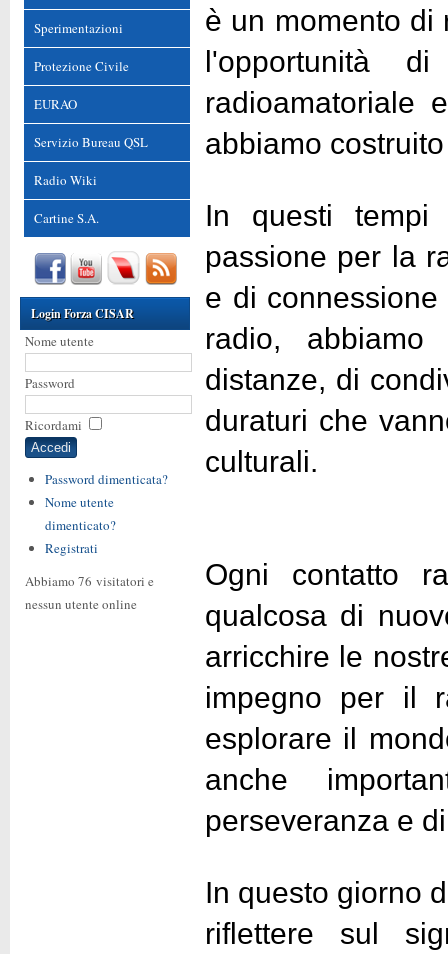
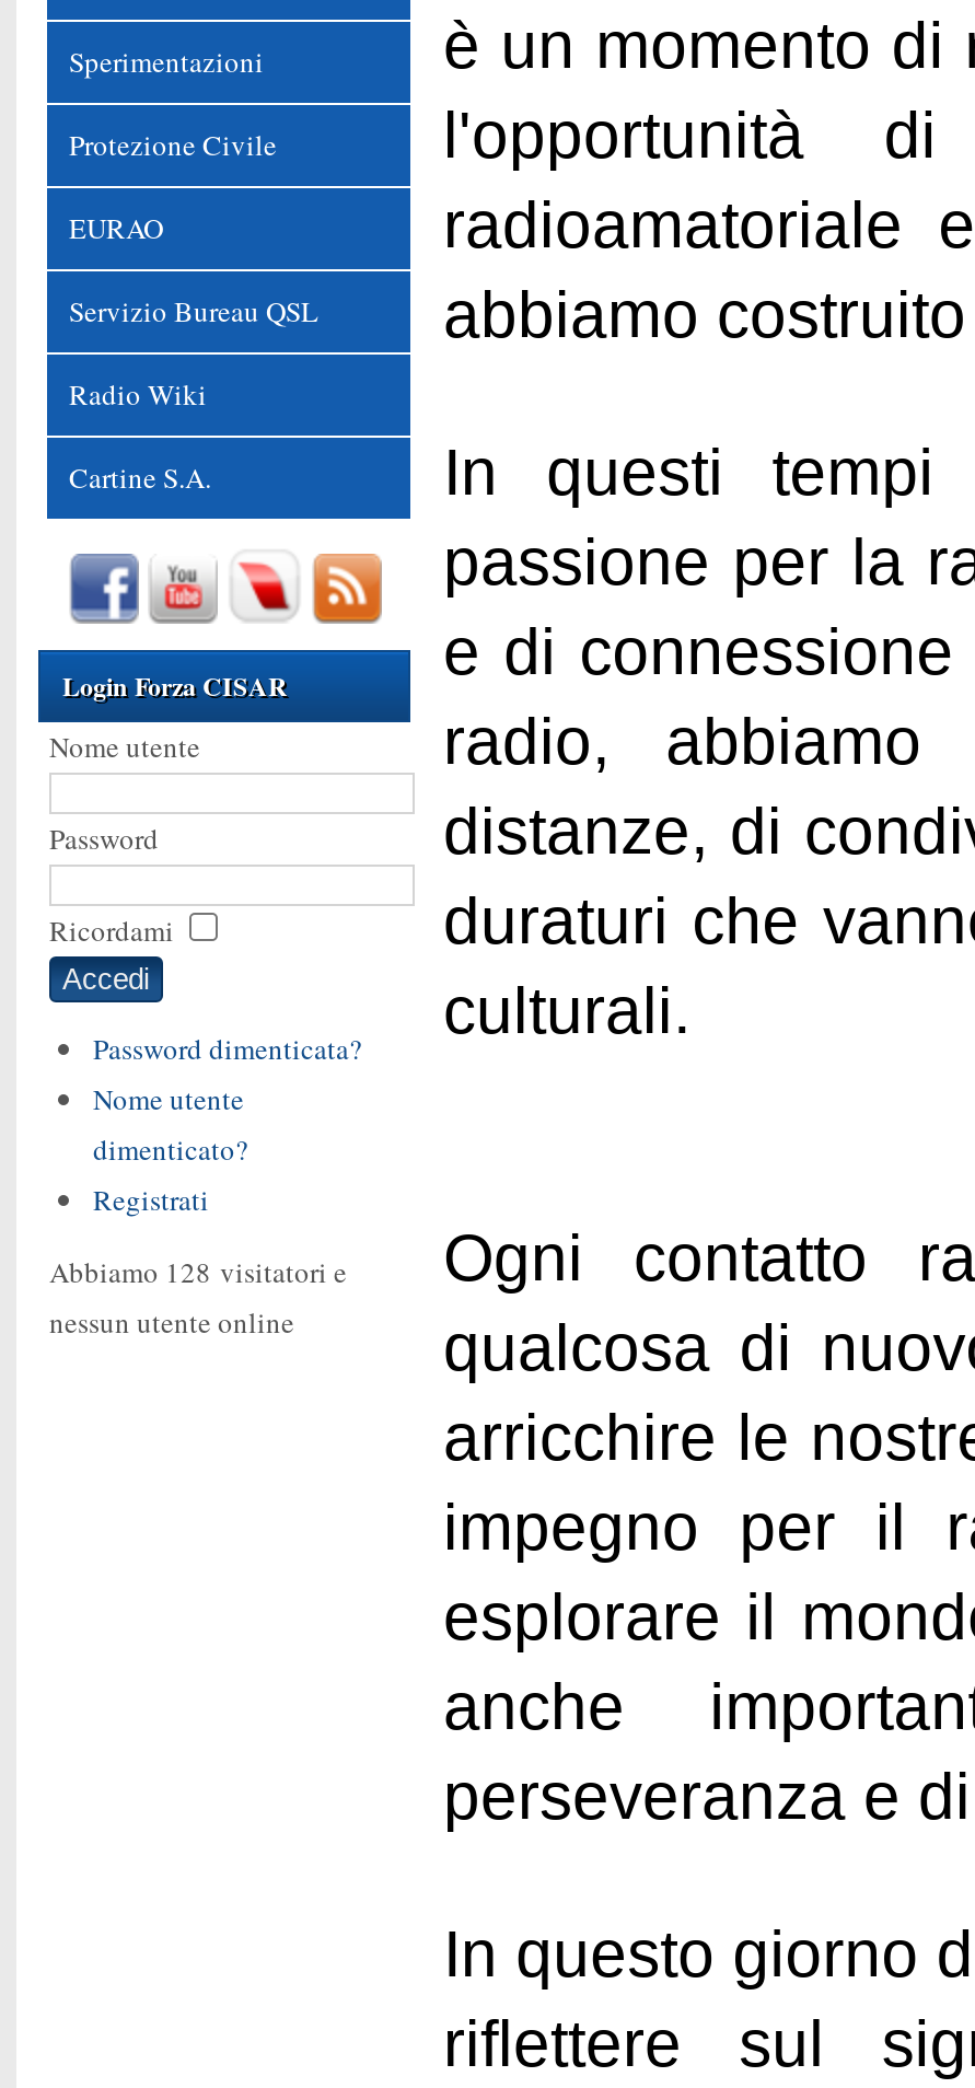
- Abbiamo 76 visitatori e
+ Abbiamo 128 visitatori e
